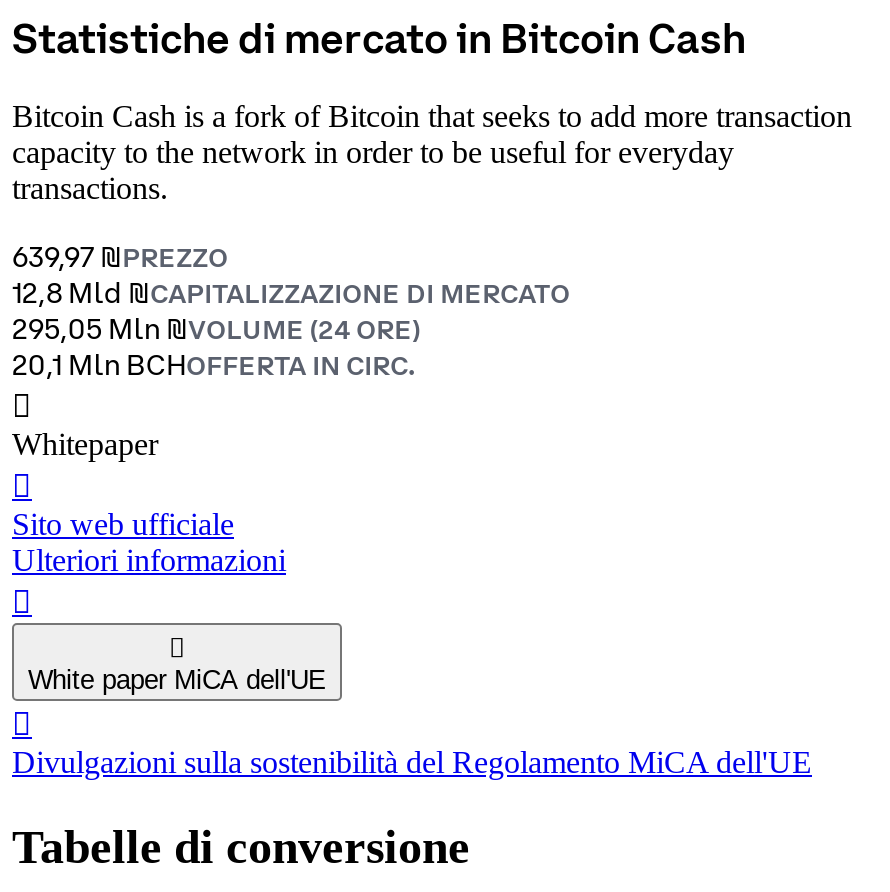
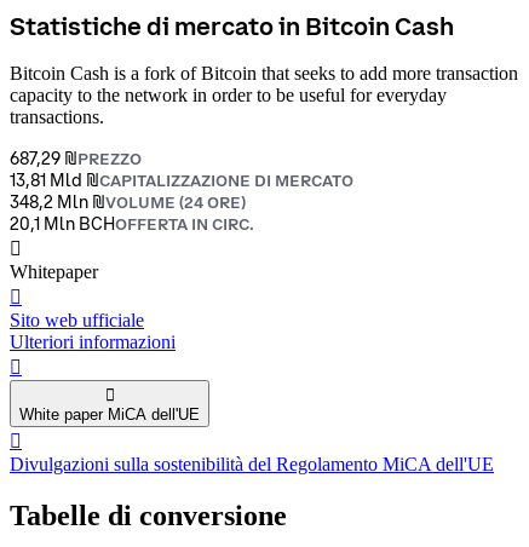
- 639,97 ₪PREZZO
+ 687,29 ₪PREZZO

- 12,8 Mld ₪CAPITALIZZAZIONE DI MERCATO
+ 13,81 Mld ₪CAPITALIZZAZIONE DI MERCATO

- 295,05 Mln ₪VOLUME (24 ORE)
+ 348,2 Mln ₪VOLUME (24 ORE)
